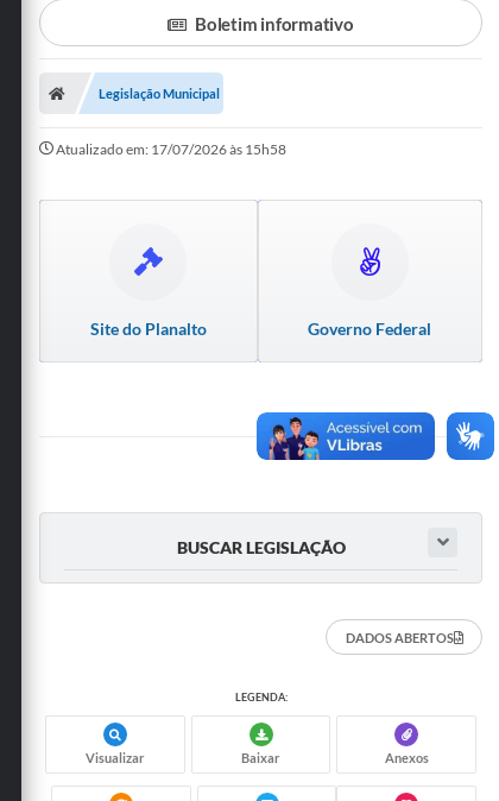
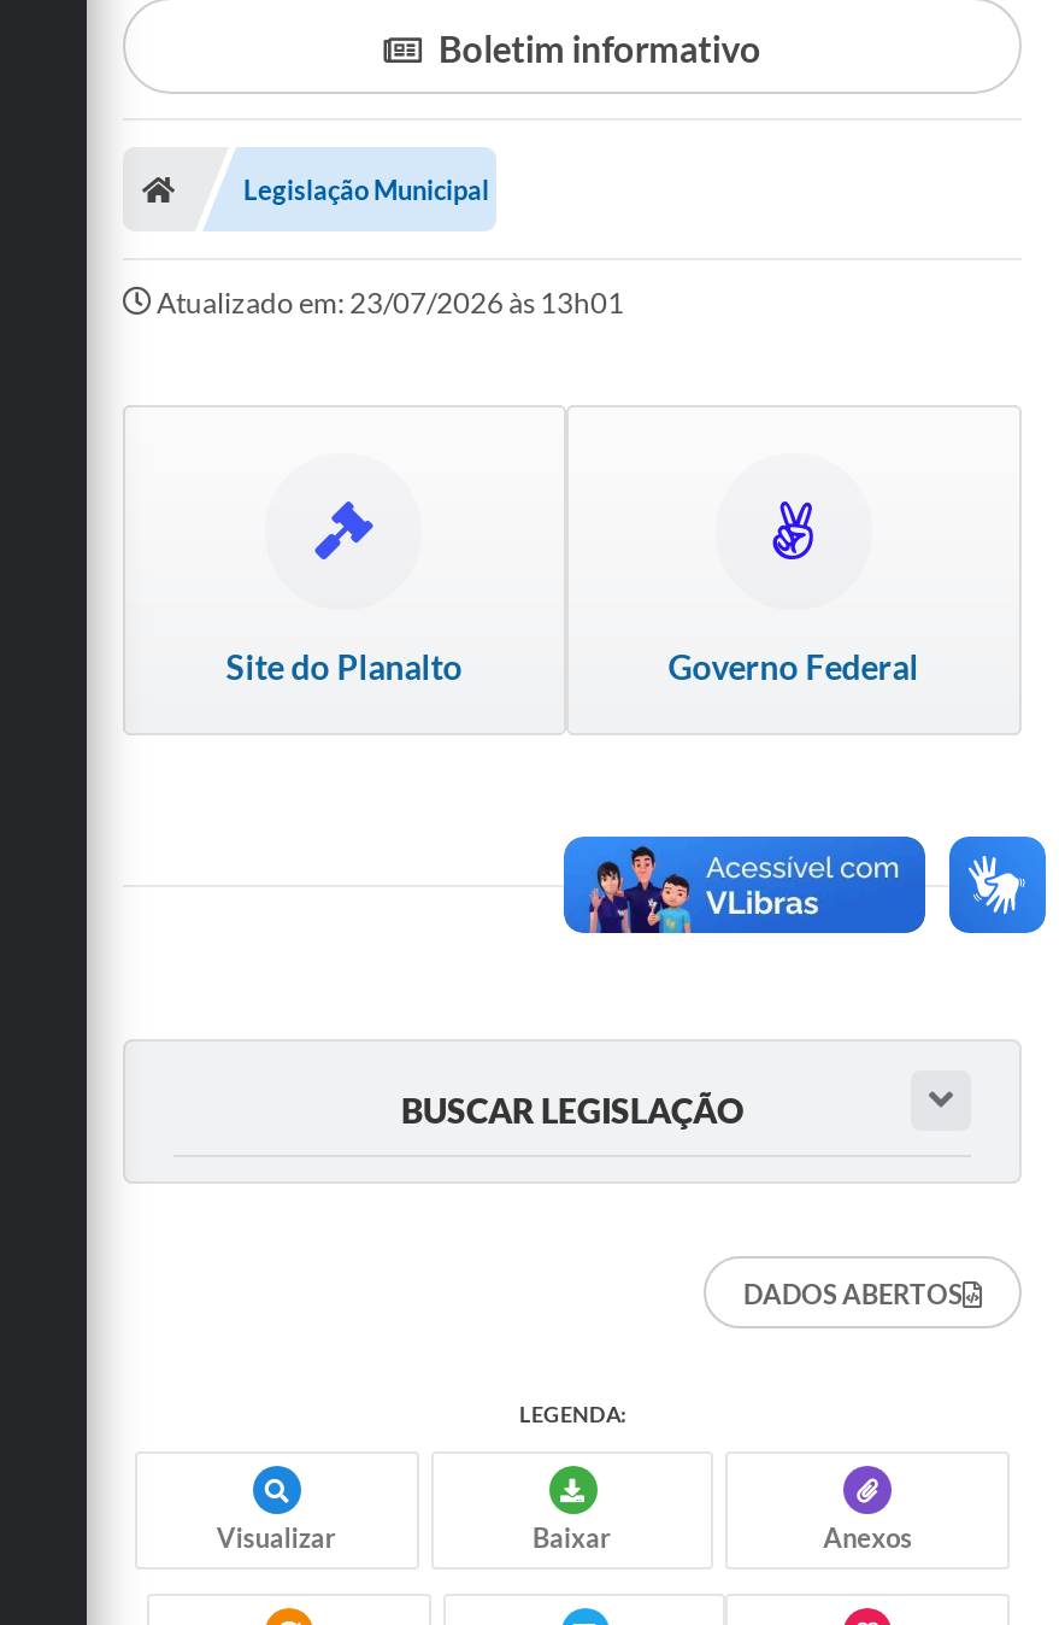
- Atualizado em: 17/07/2026 às 15h58
+ Atualizado em: 23/07/2026 às 13h01
